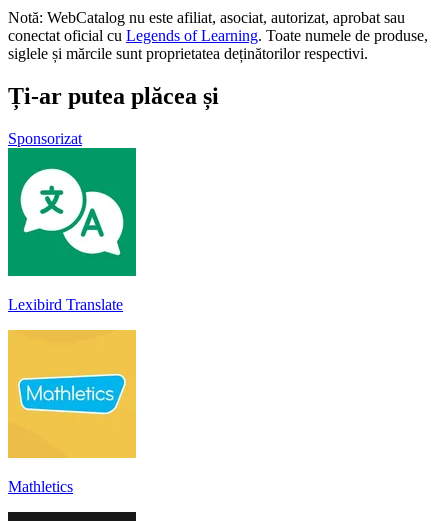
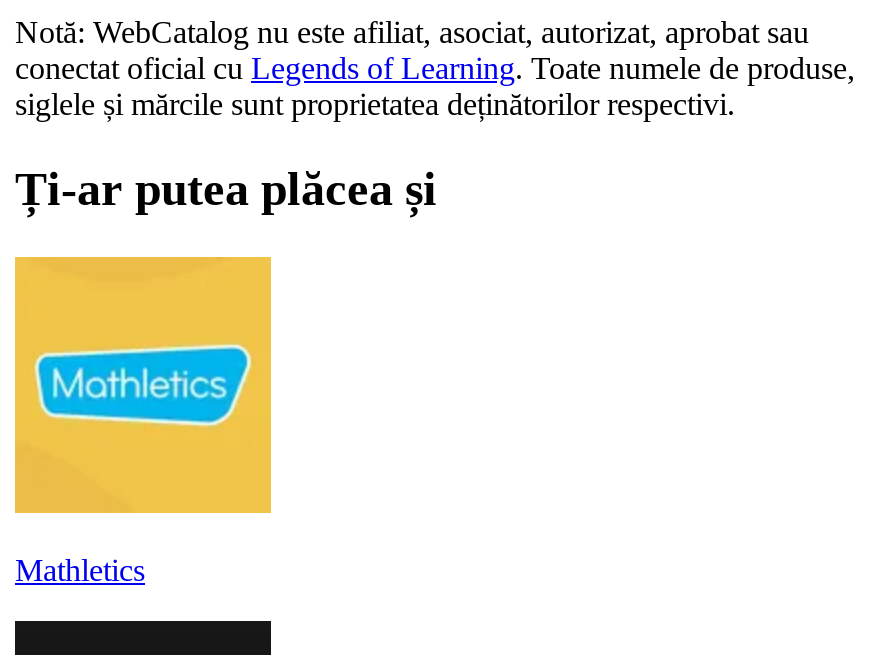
- Sponsorizat

- [image]
- Lexibird Translate
